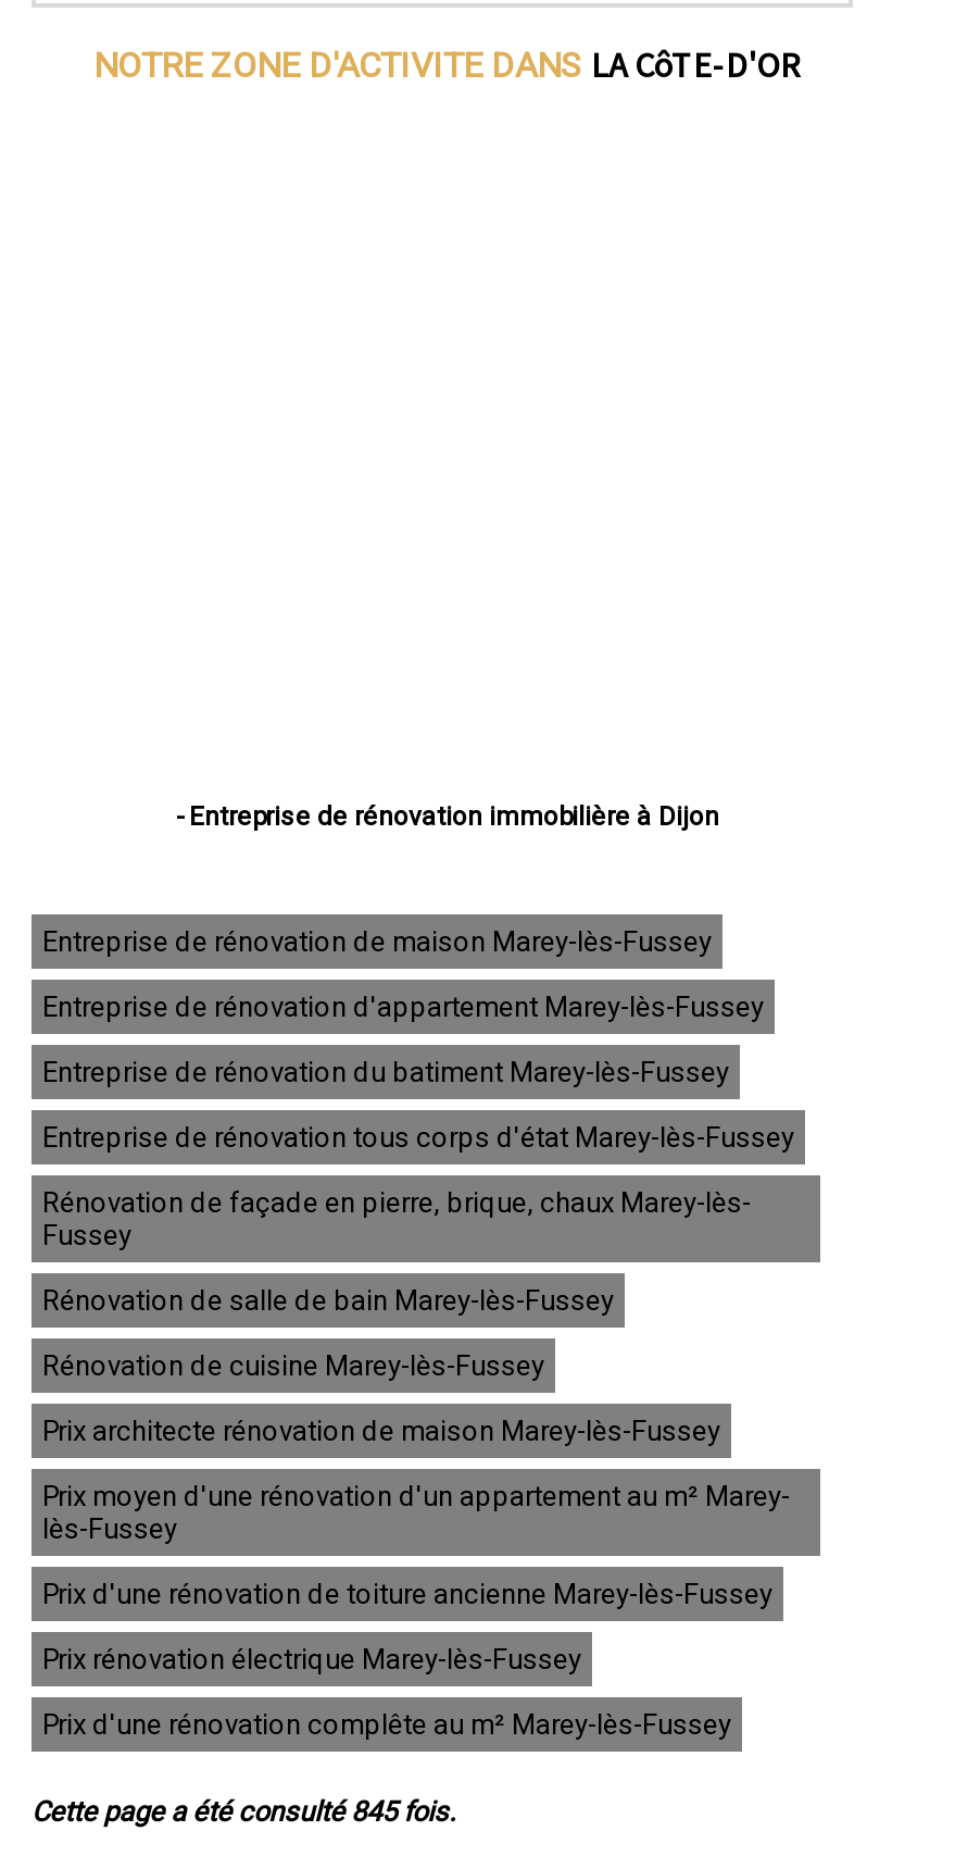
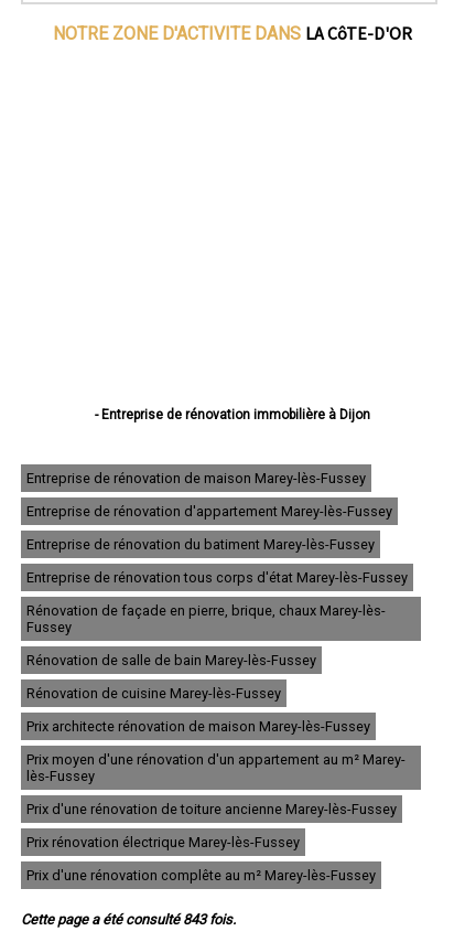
- Cette page a été consulté 845 fois.
+ Cette page a été consulté 843 fois.
